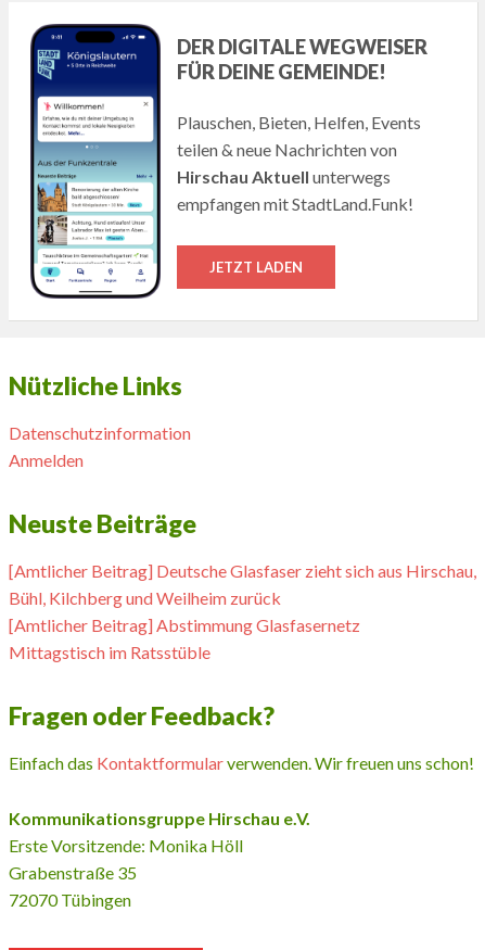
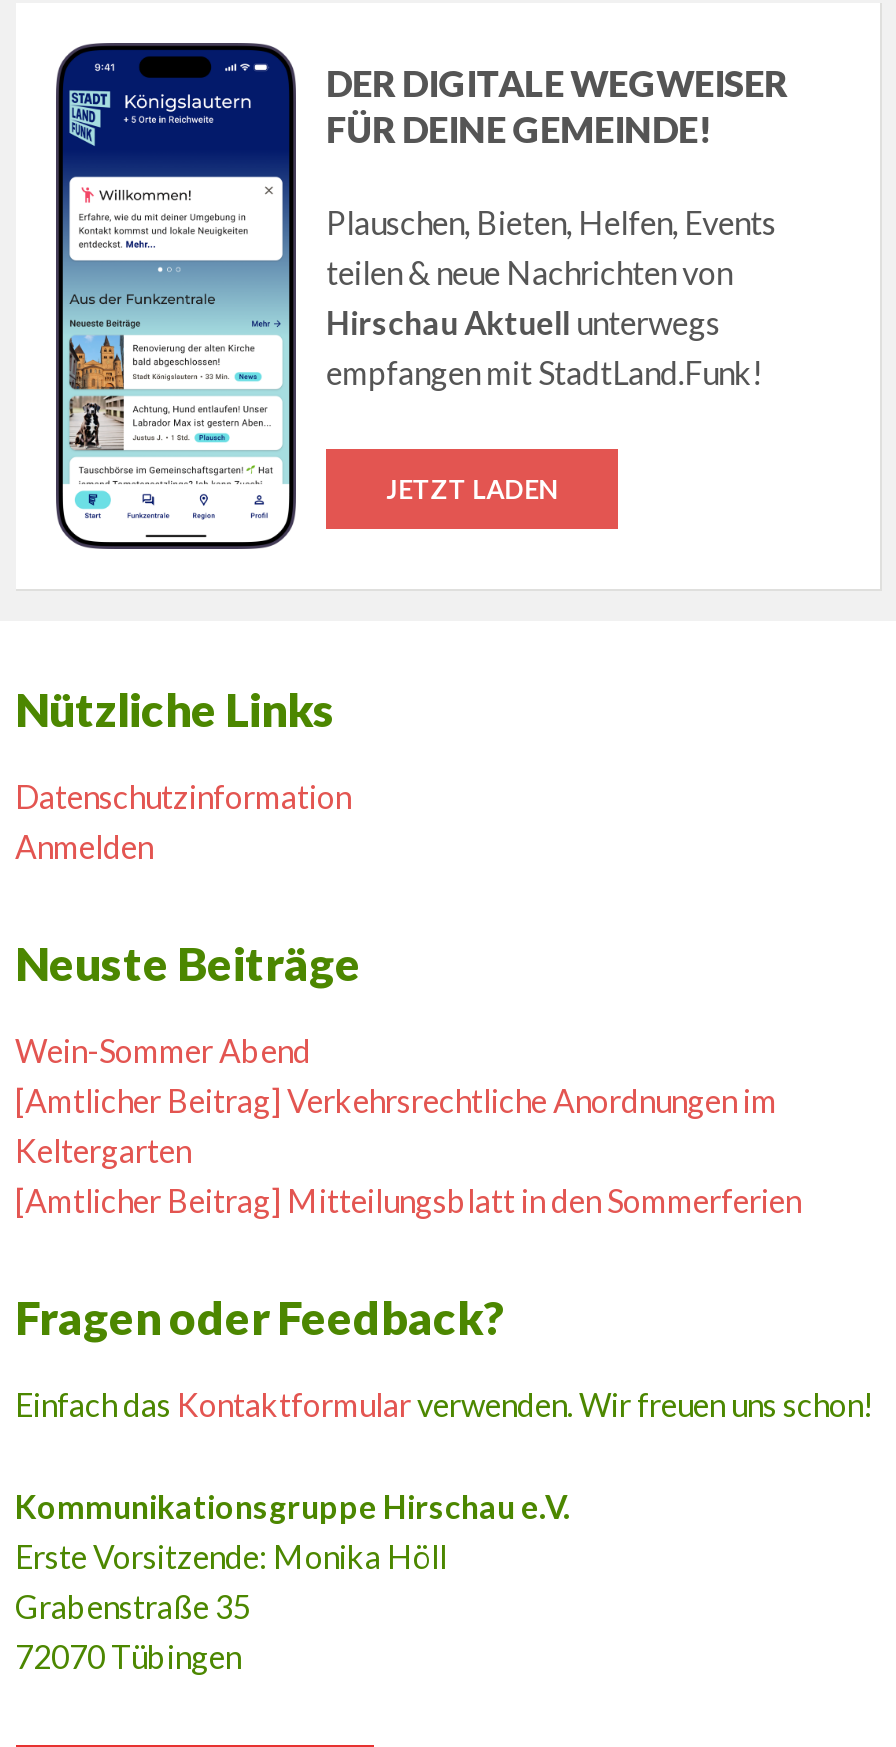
- [Amtlicher Beitrag] Deutsche Glasfaser zieht sich aus Hirschau,
- Bühl, Kilchberg und Weilheim zurück
- [Amtlicher Beitrag] Abstimmung Glasfasernetz
- Mittagstisch im Ratsstüble
+ Wein-Sommer Abend
+ [Amtlicher Beitrag] Verkehrsrechtliche Anordnungen im
+ Keltergarten
+ [Amtlicher Beitrag] Mitteilungsblatt in den Sommerferien
